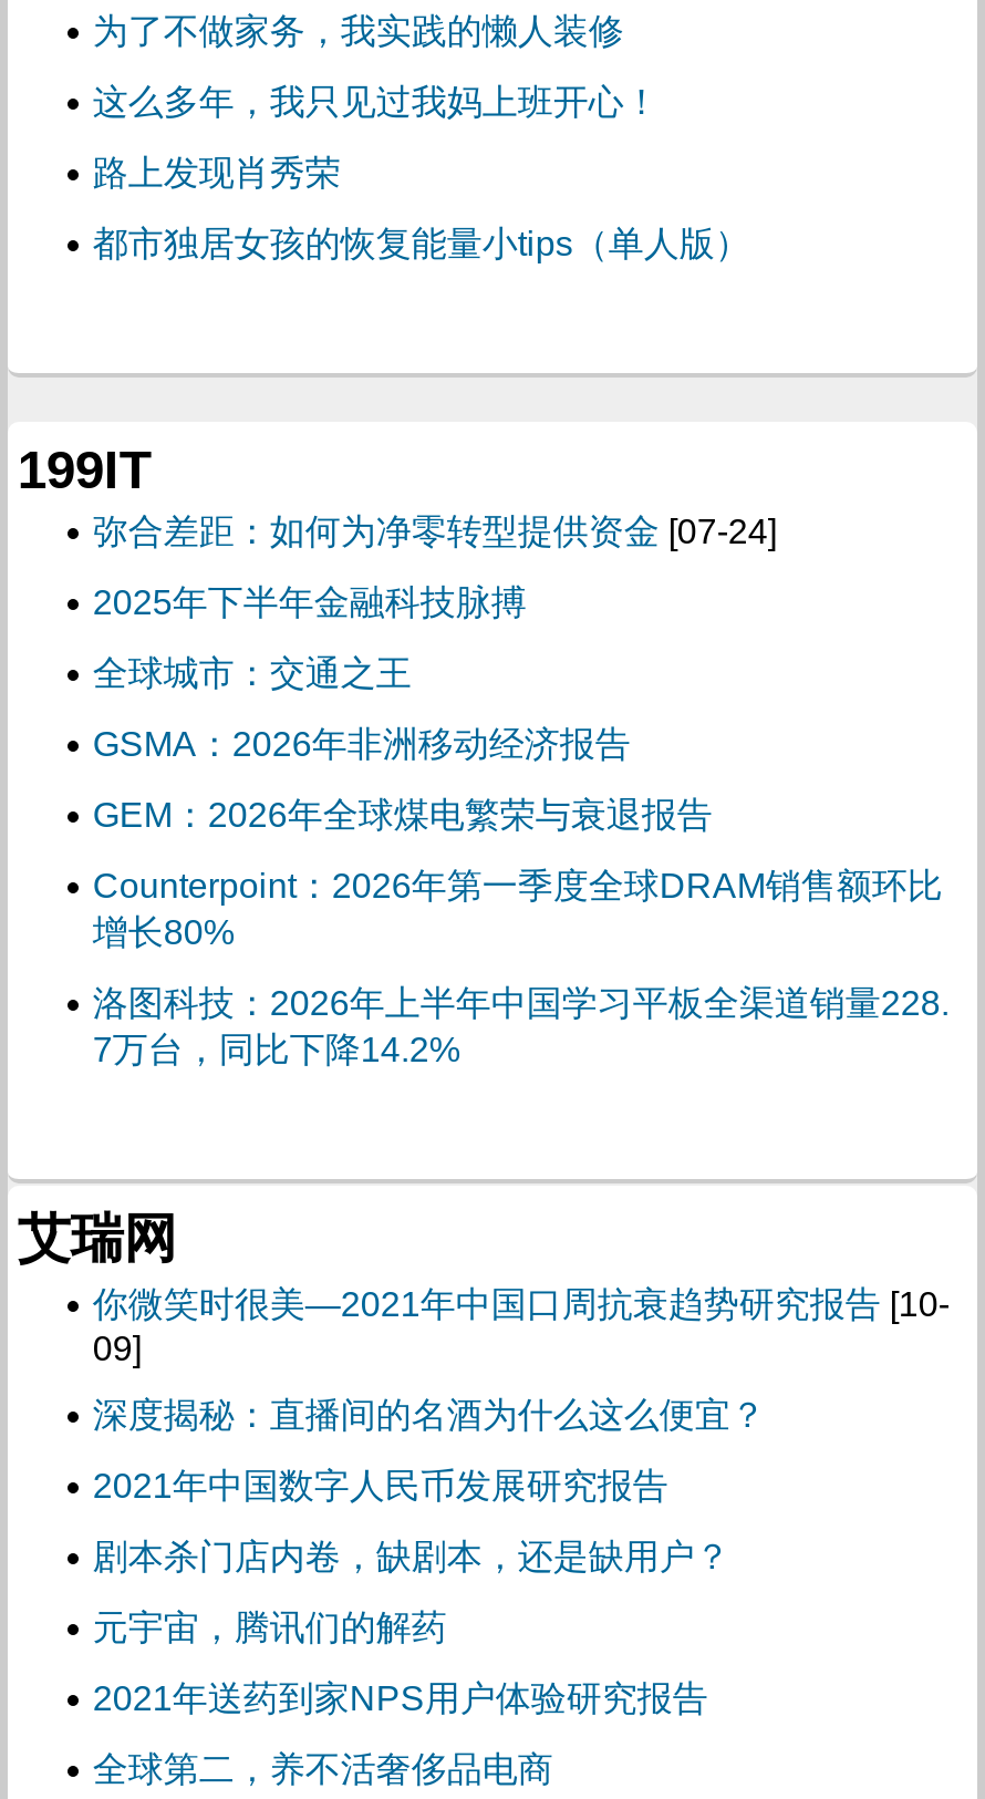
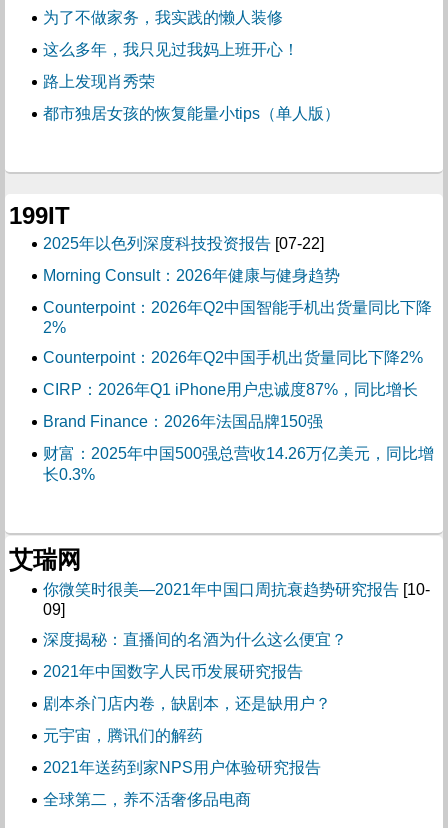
- 弥合差距：如何为净零转型提供资金[07-24]
+ 2025年以色列深度科技投资报告[07-22]

- 2025年下半年金融科技脉搏
+ Morning Consult：2026年健康与健身趋势

- 全球城市：交通之王
+ Counterpoint：2026年Q2中国智能手机出货量同比下降
+ 2%

- GSMA：2026年非洲移动经济报告
+ Counterpoint：2026年Q2中国手机出货量同比下降2%

- GEM：2026年全球煤电繁荣与衰退报告
+ CIRP：2026年Q1 iPhone用户忠诚度87%，同比增长

- Counterpoint：2026年第一季度全球DRAM销售额环比
- 增长80%
+ Brand Finance：2026年法国品牌150强

- 洛图科技：2026年上半年中国学习平板全渠道销量228.
- 7万台，同比下降14.2%
+ 财富：2025年中国500强总营收14.26万亿美元，同比增
+ 长0.3%
